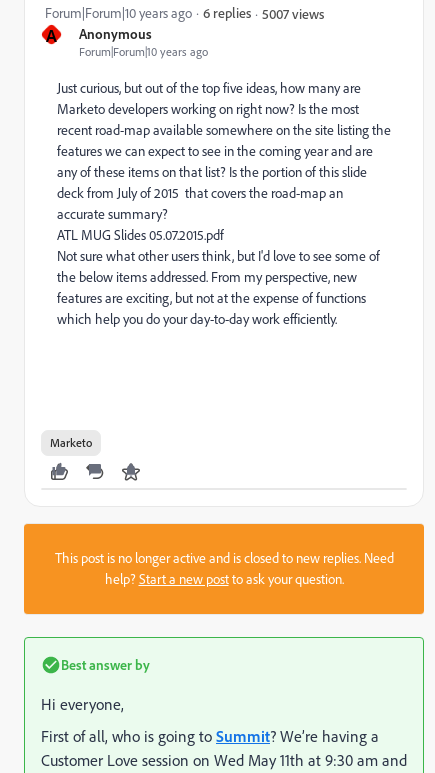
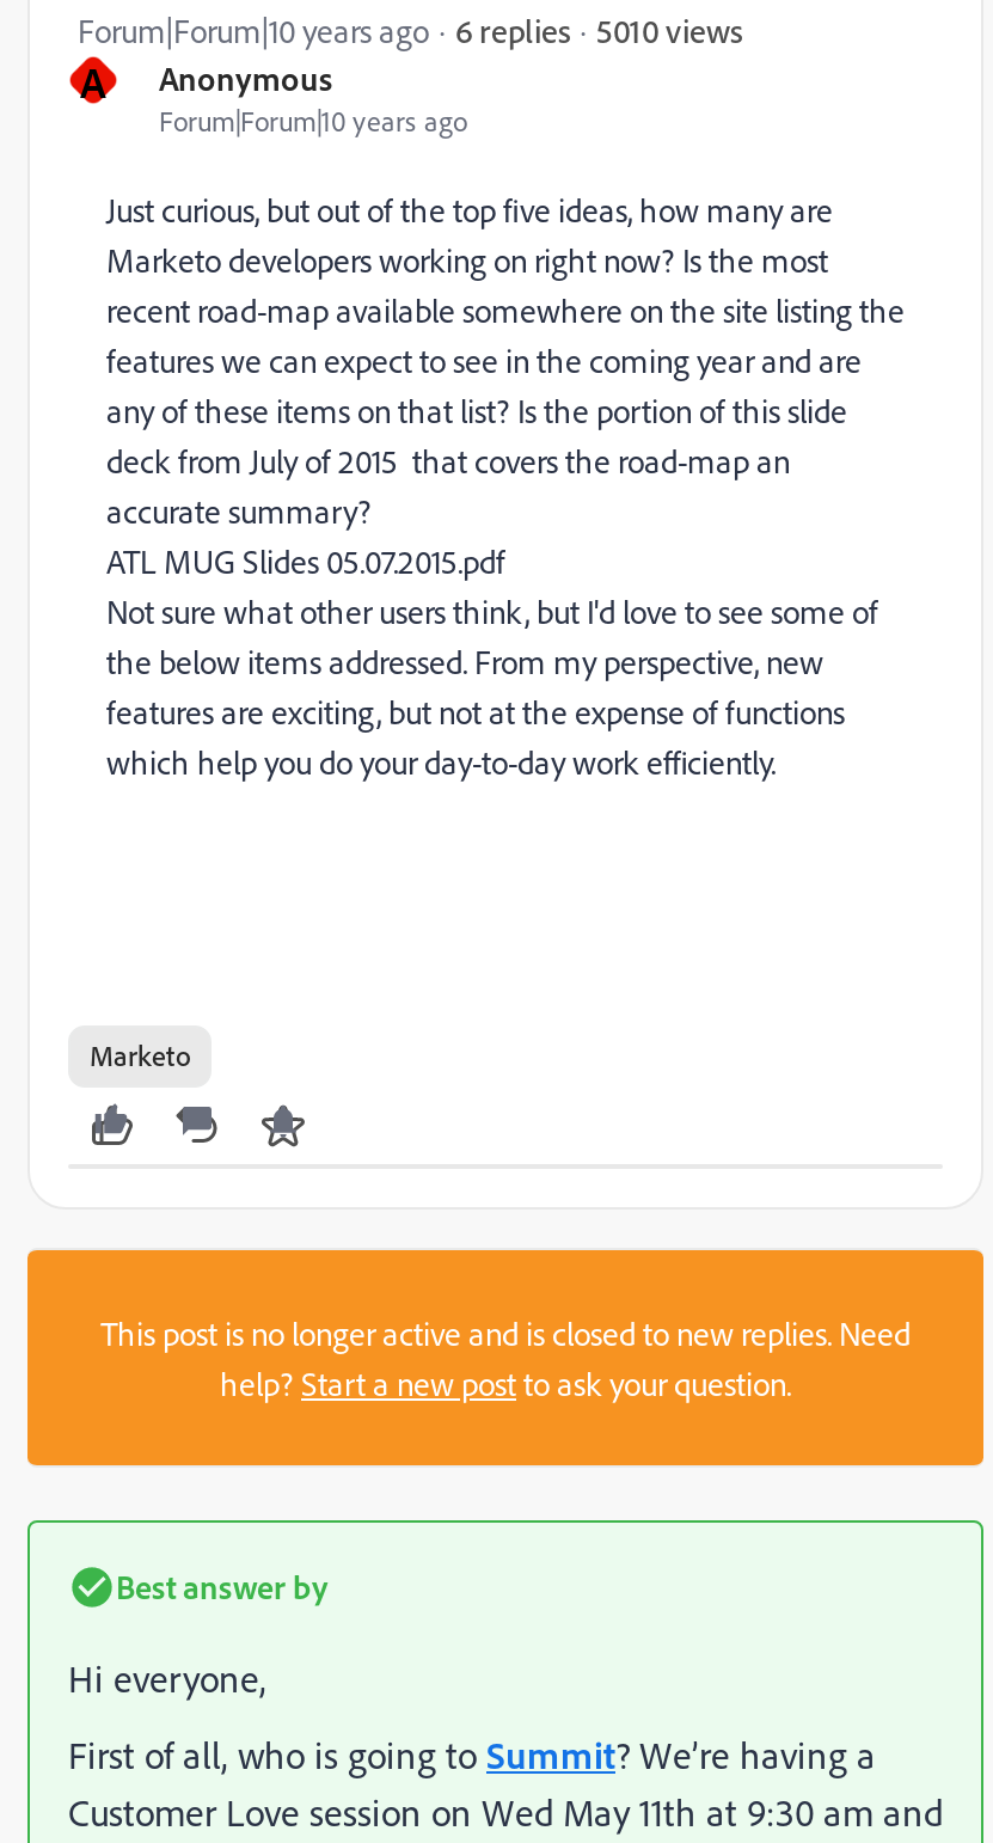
- 5007 views
+ 5010 views
